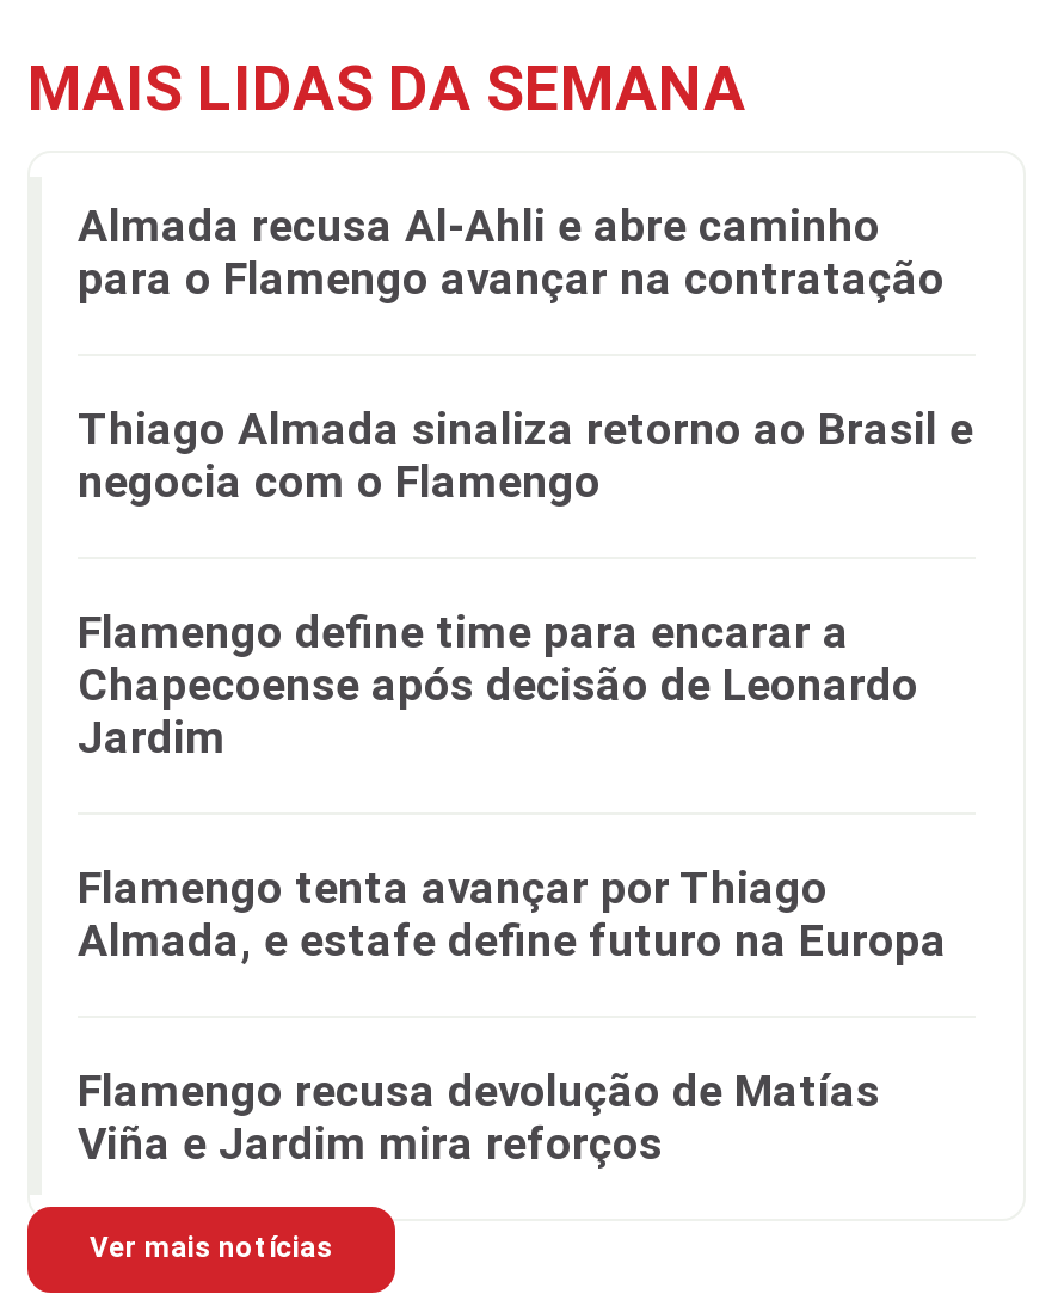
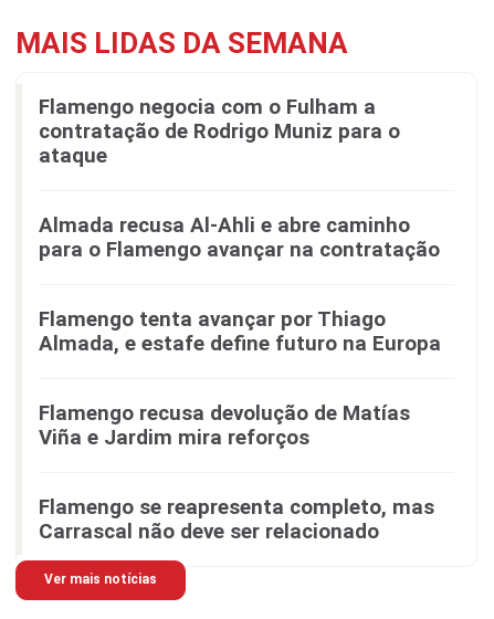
+ Flamengo negocia com o Fulham a
+ contratação de Rodrigo Muniz para o
+ ataque

moved down: Almada recusa Al-Ahli e abre caminho | para o Flamengo avançar na contratação

- Thiago Almada sinaliza retorno ao Brasil e
- negocia com o Flamengo
- Flamengo define time para encarar a
- Chapecoense após decisão de Leonardo
- Jardim

moved up: Flamengo tenta avançar por Thiago | Almada, e estafe define futuro na Europa | Flamengo recusa devolução de Matías | Viña e Jardim mira reforços

+ Flamengo se reapresenta completo, mas
+ Carrascal não deve ser relacionado
